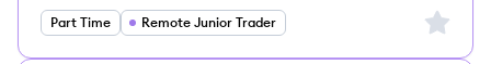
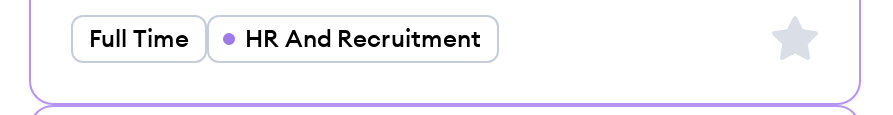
- Part Time
- Remote Junior Trader
+ Full Time
+ HR And Recruitment
